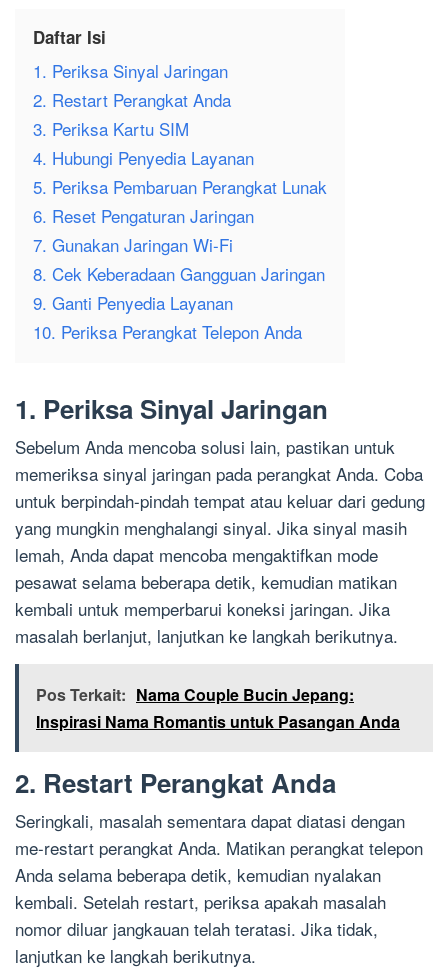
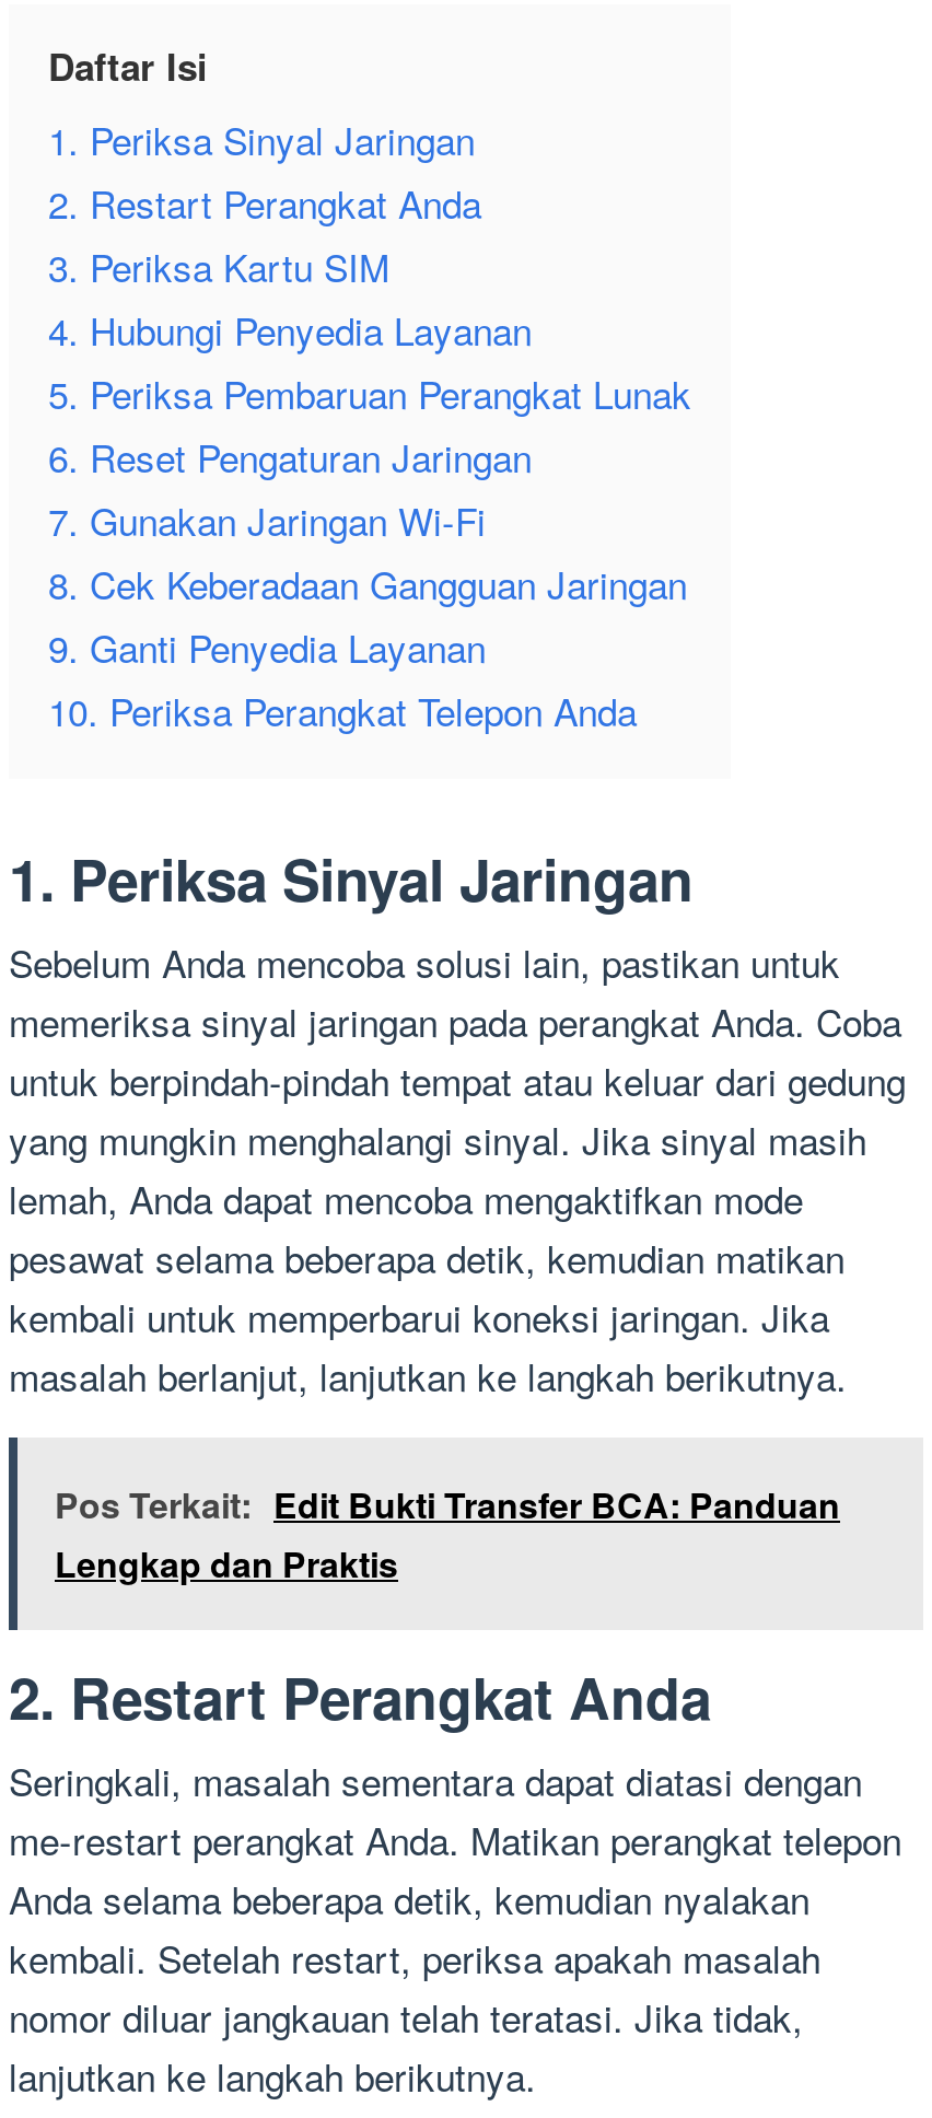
- Pos Terkait: Nama Couple Bucin Jepang:
- Inspirasi Nama Romantis untuk Pasangan Anda
+ Pos Terkait: Edit Bukti Transfer BCA: Panduan
+ Lengkap dan Praktis
